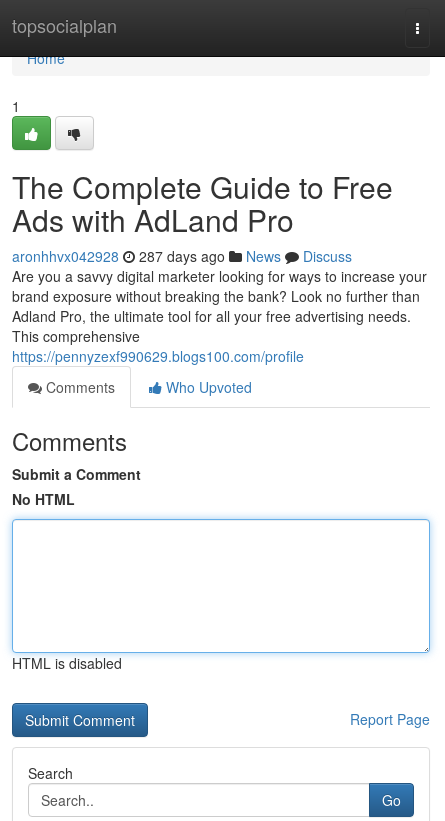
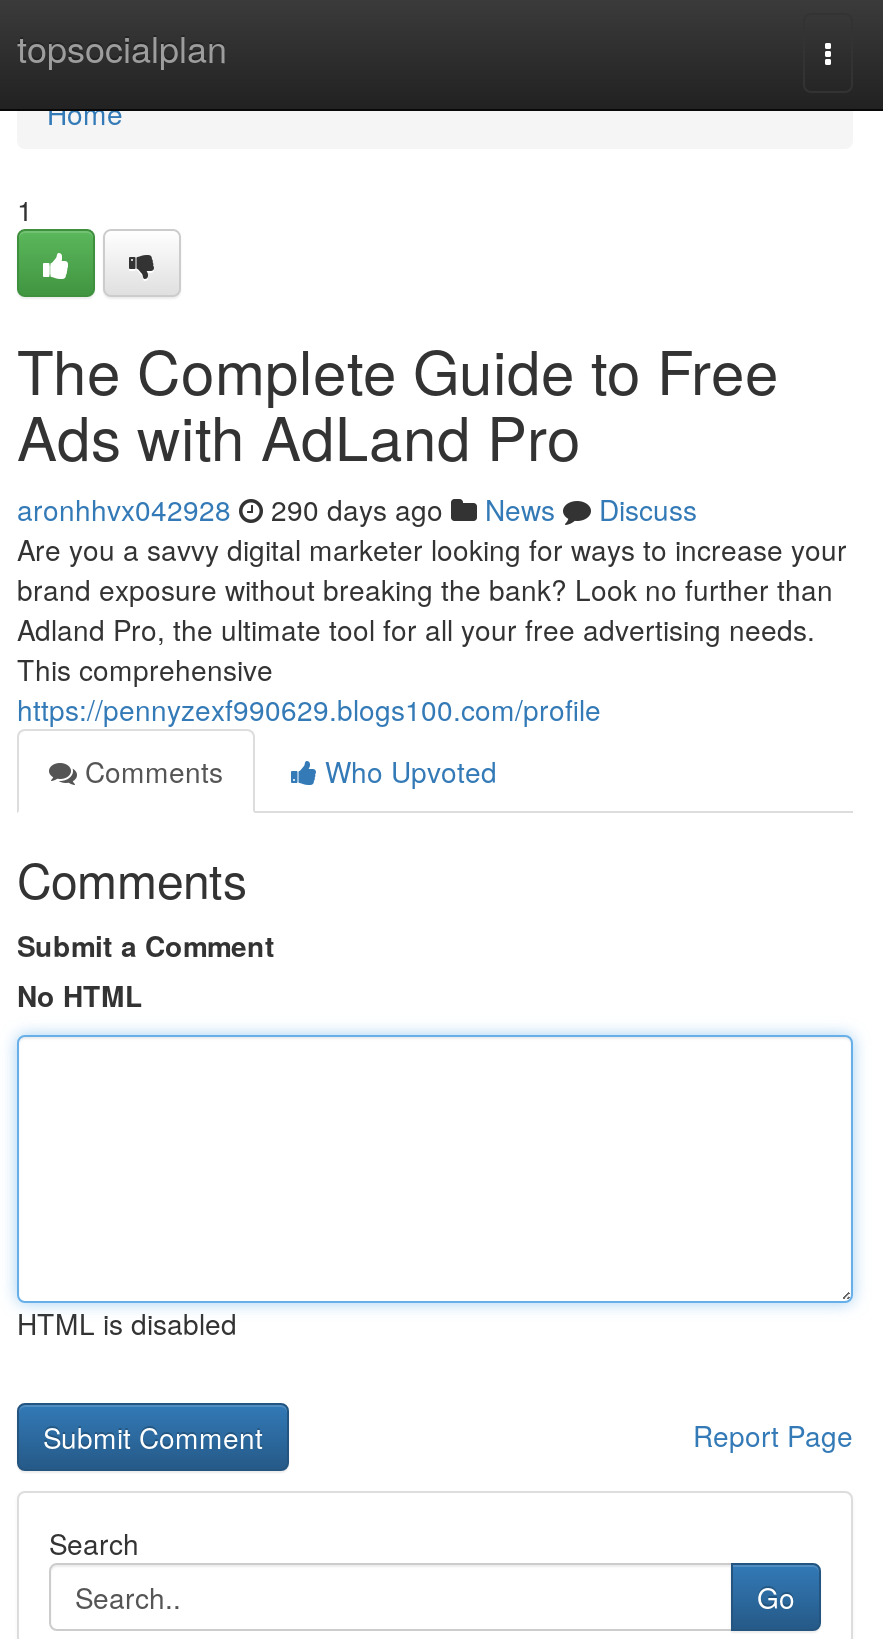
- aronhhvx042928 287 days ago News Discuss
+ aronhhvx042928 290 days ago News Discuss
